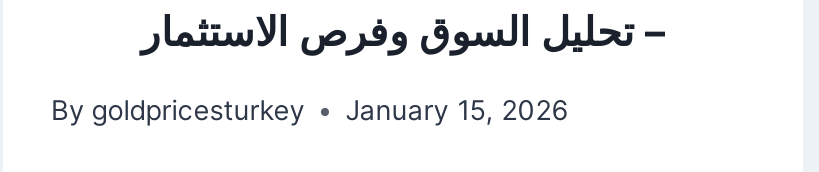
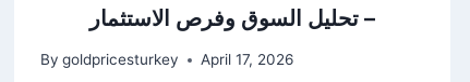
- By goldpricesturkey January 15, 2026
+ By goldpricesturkey April 17, 2026
